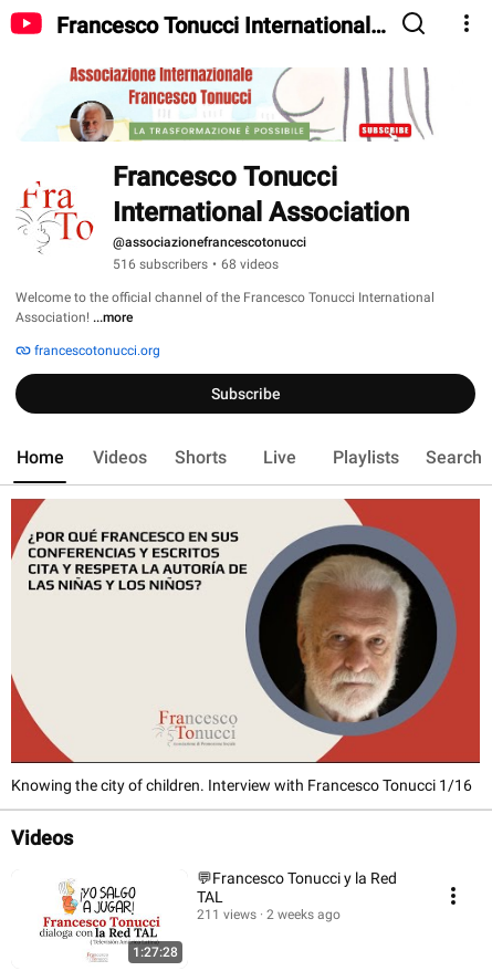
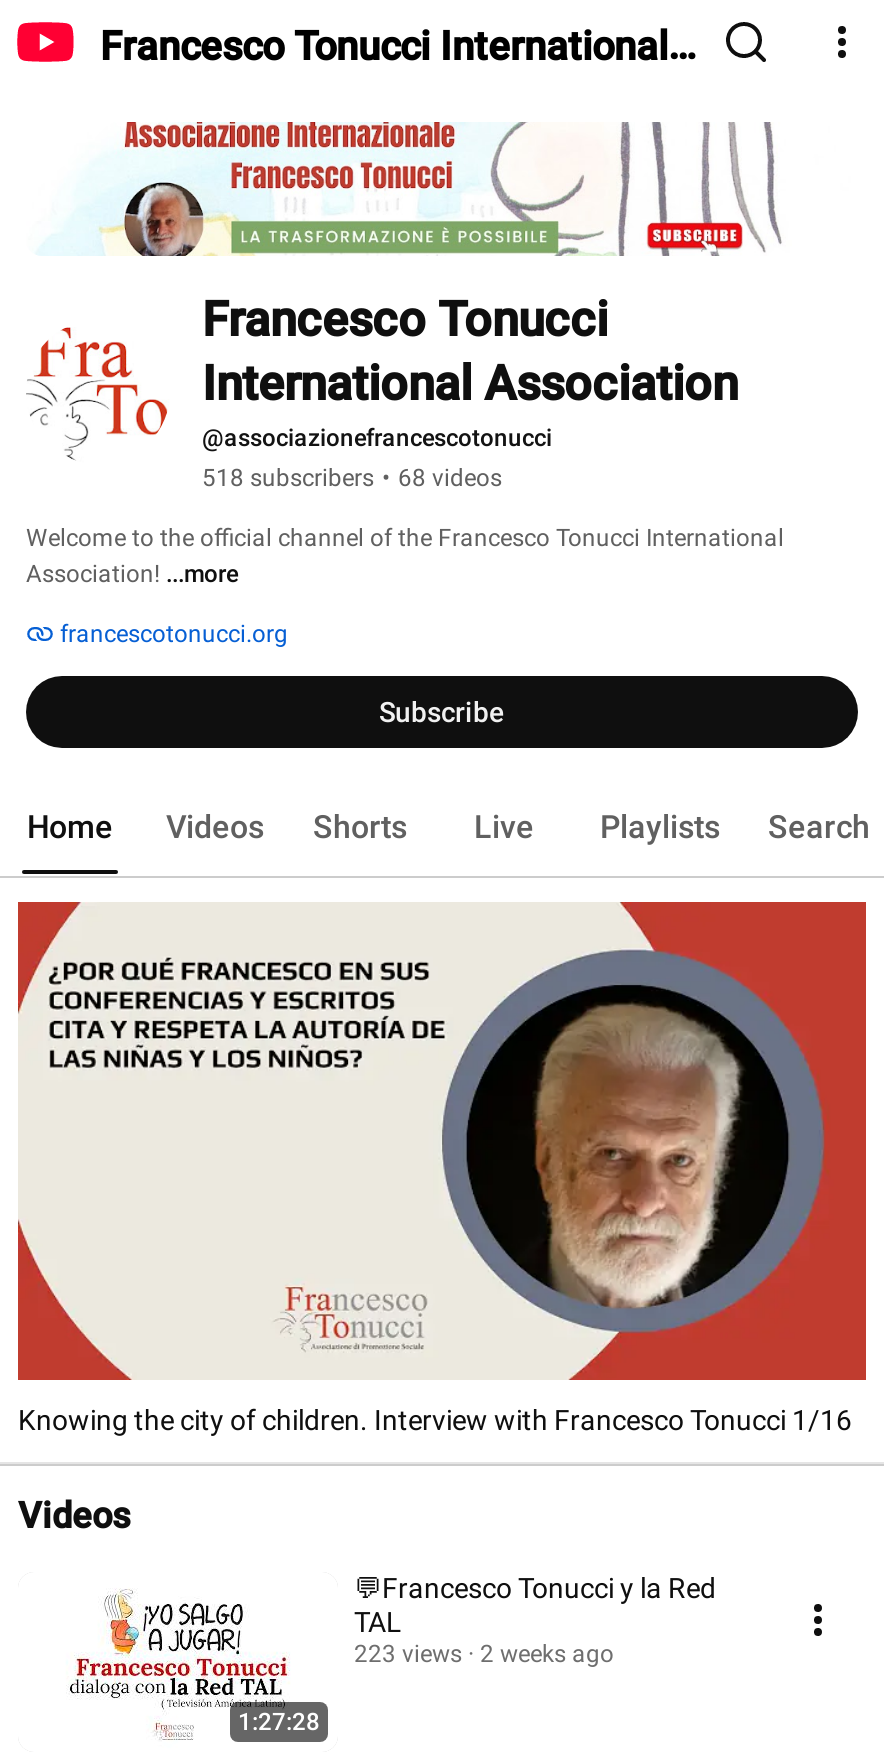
- 516 subscribers • 68 videos
+ 518 subscribers • 68 videos

- 211 views 2 weeks ago
+ 223 views 2 weeks ago
